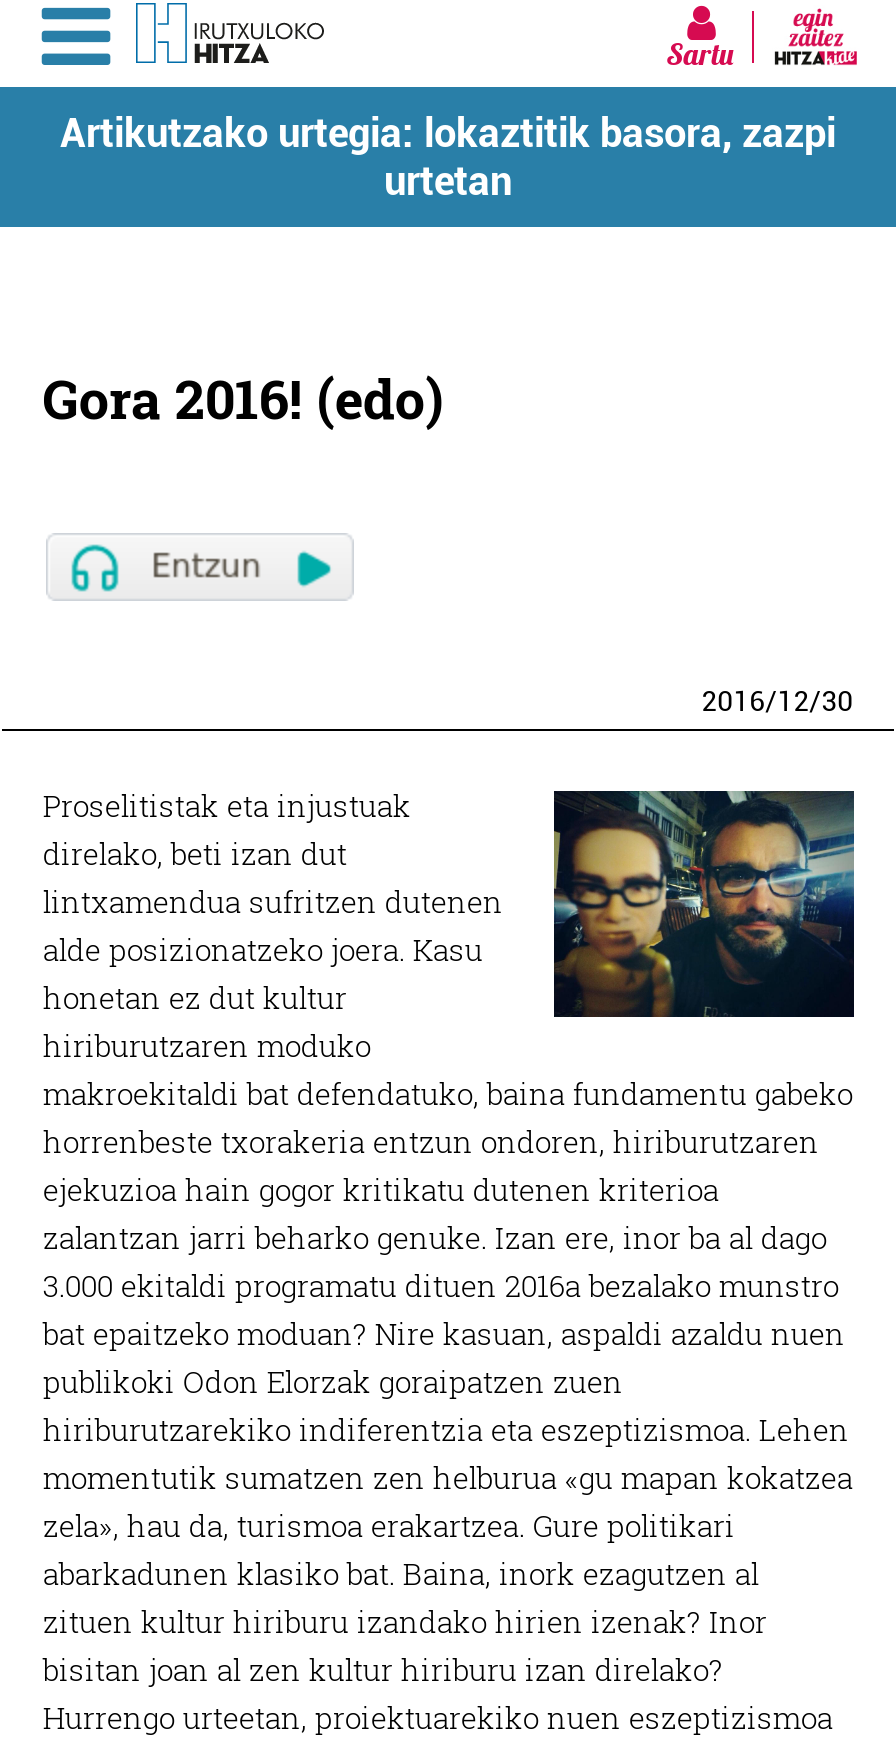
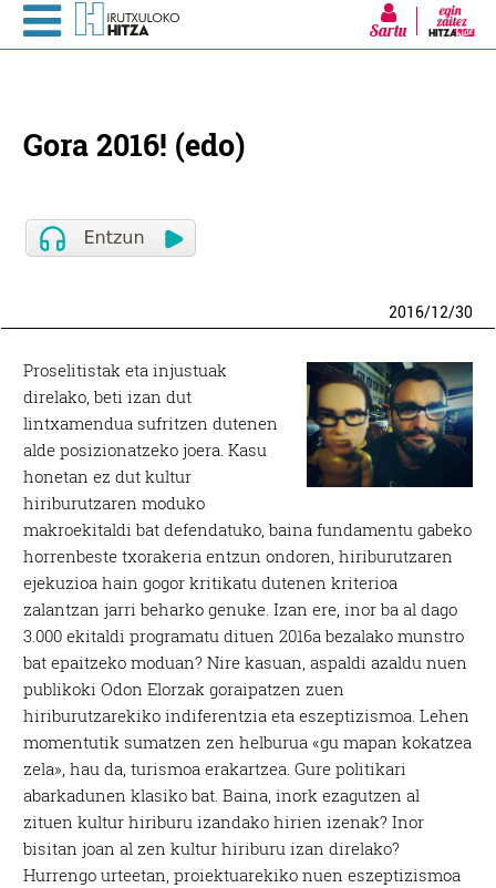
- Artikutzako urtegia: lokaztitik basora, zazpi
- urtetan
